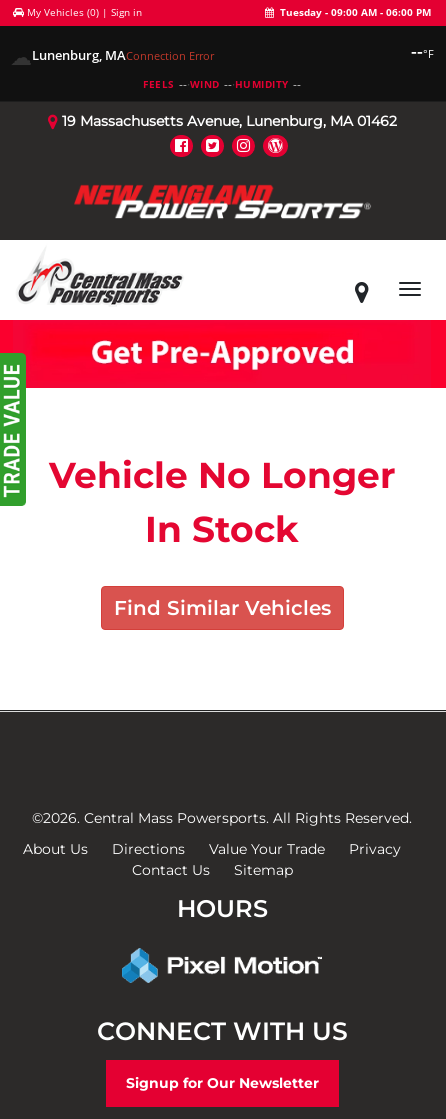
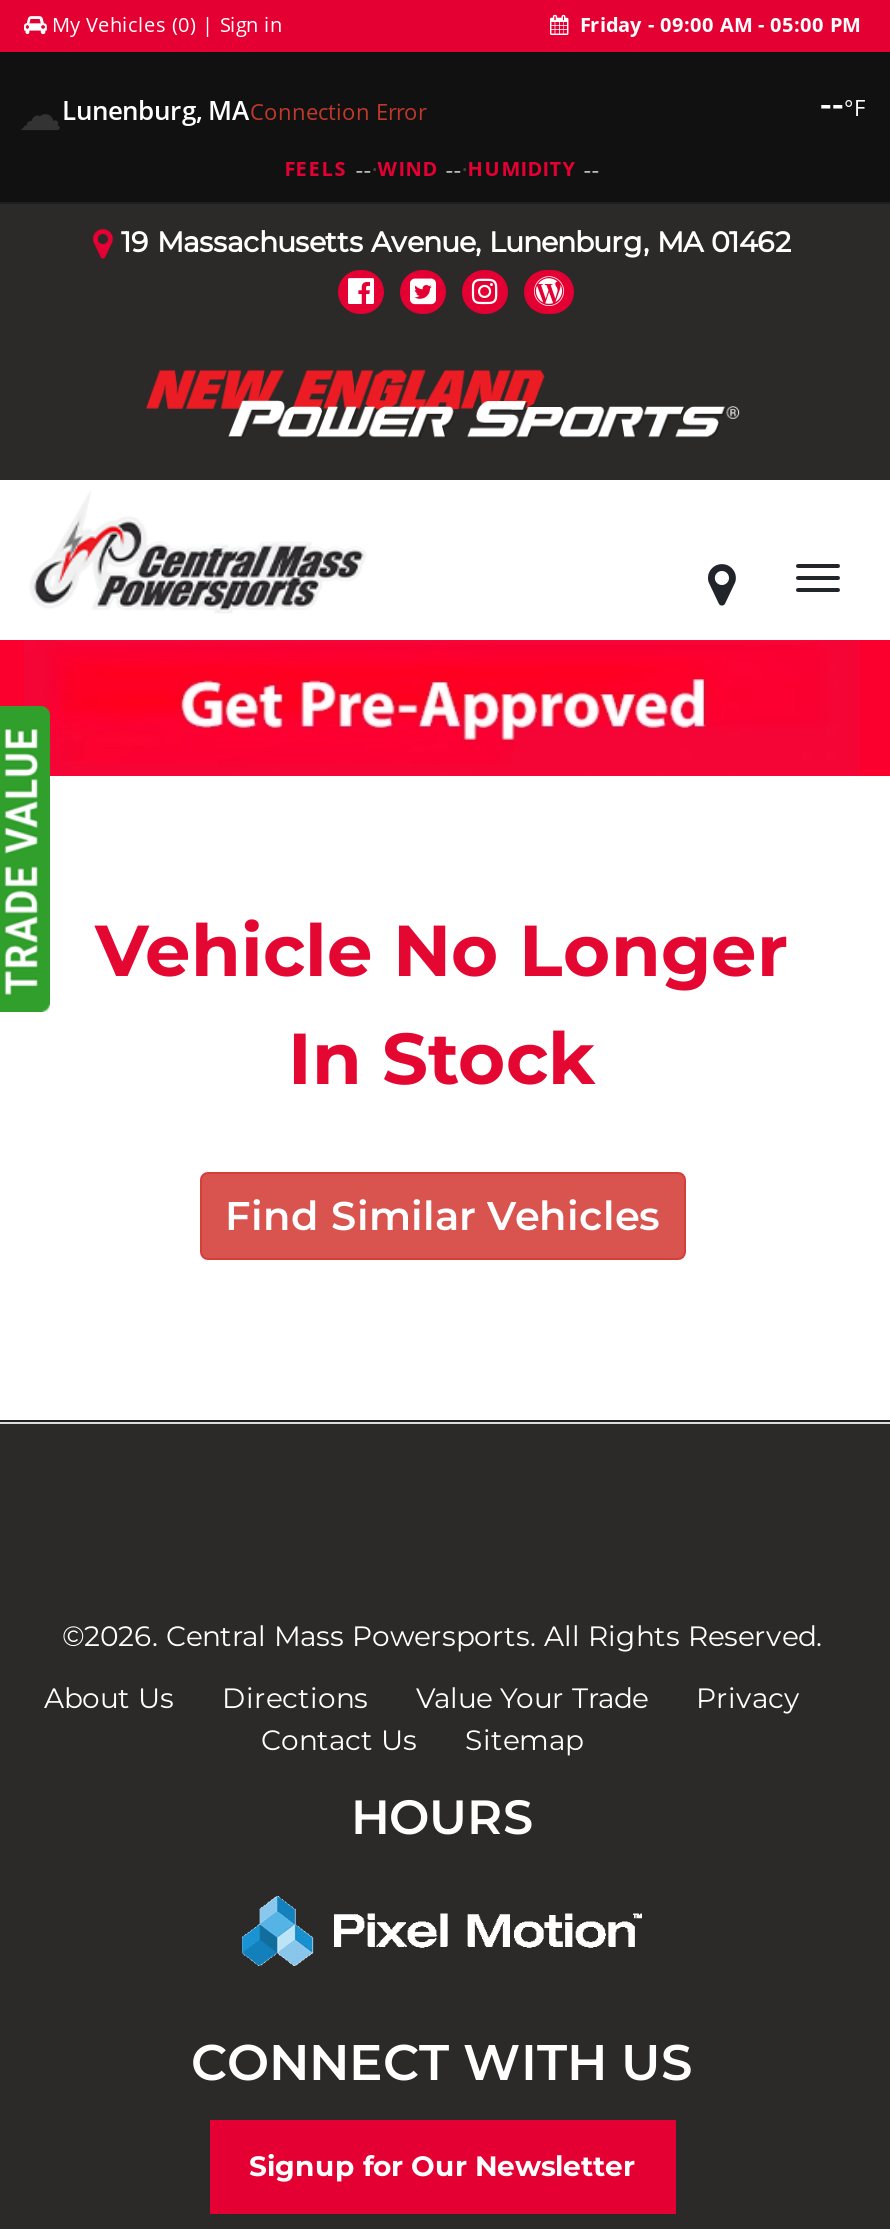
- Tuesday - 09:00 AM - 06:00 PM
+ Friday - 09:00 AM - 05:00 PM
